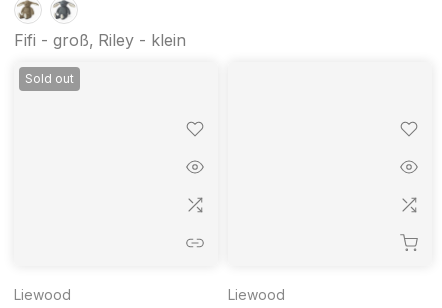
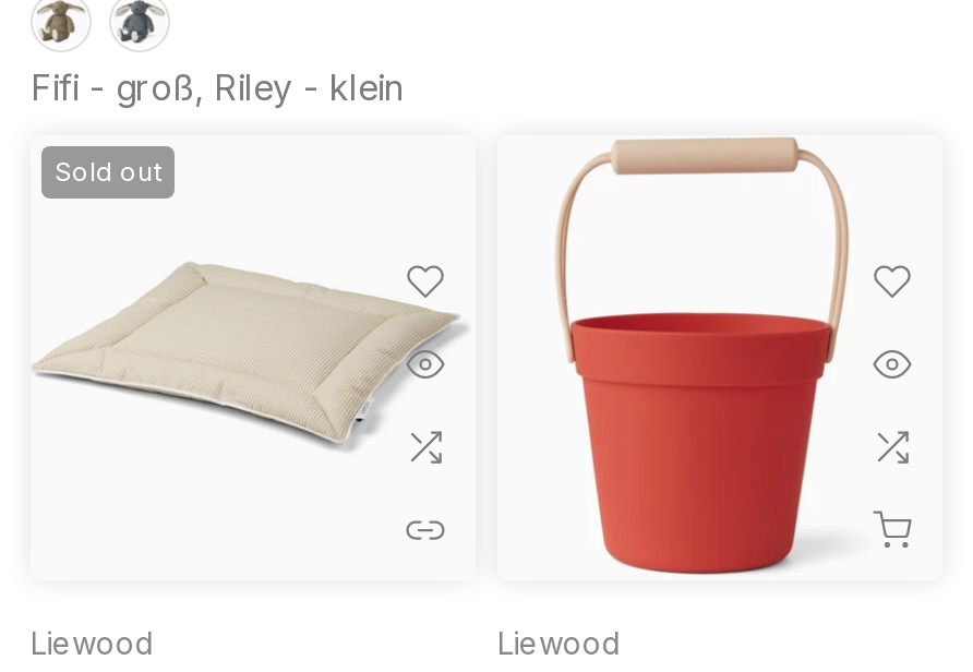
+ [image]

+ [image]
